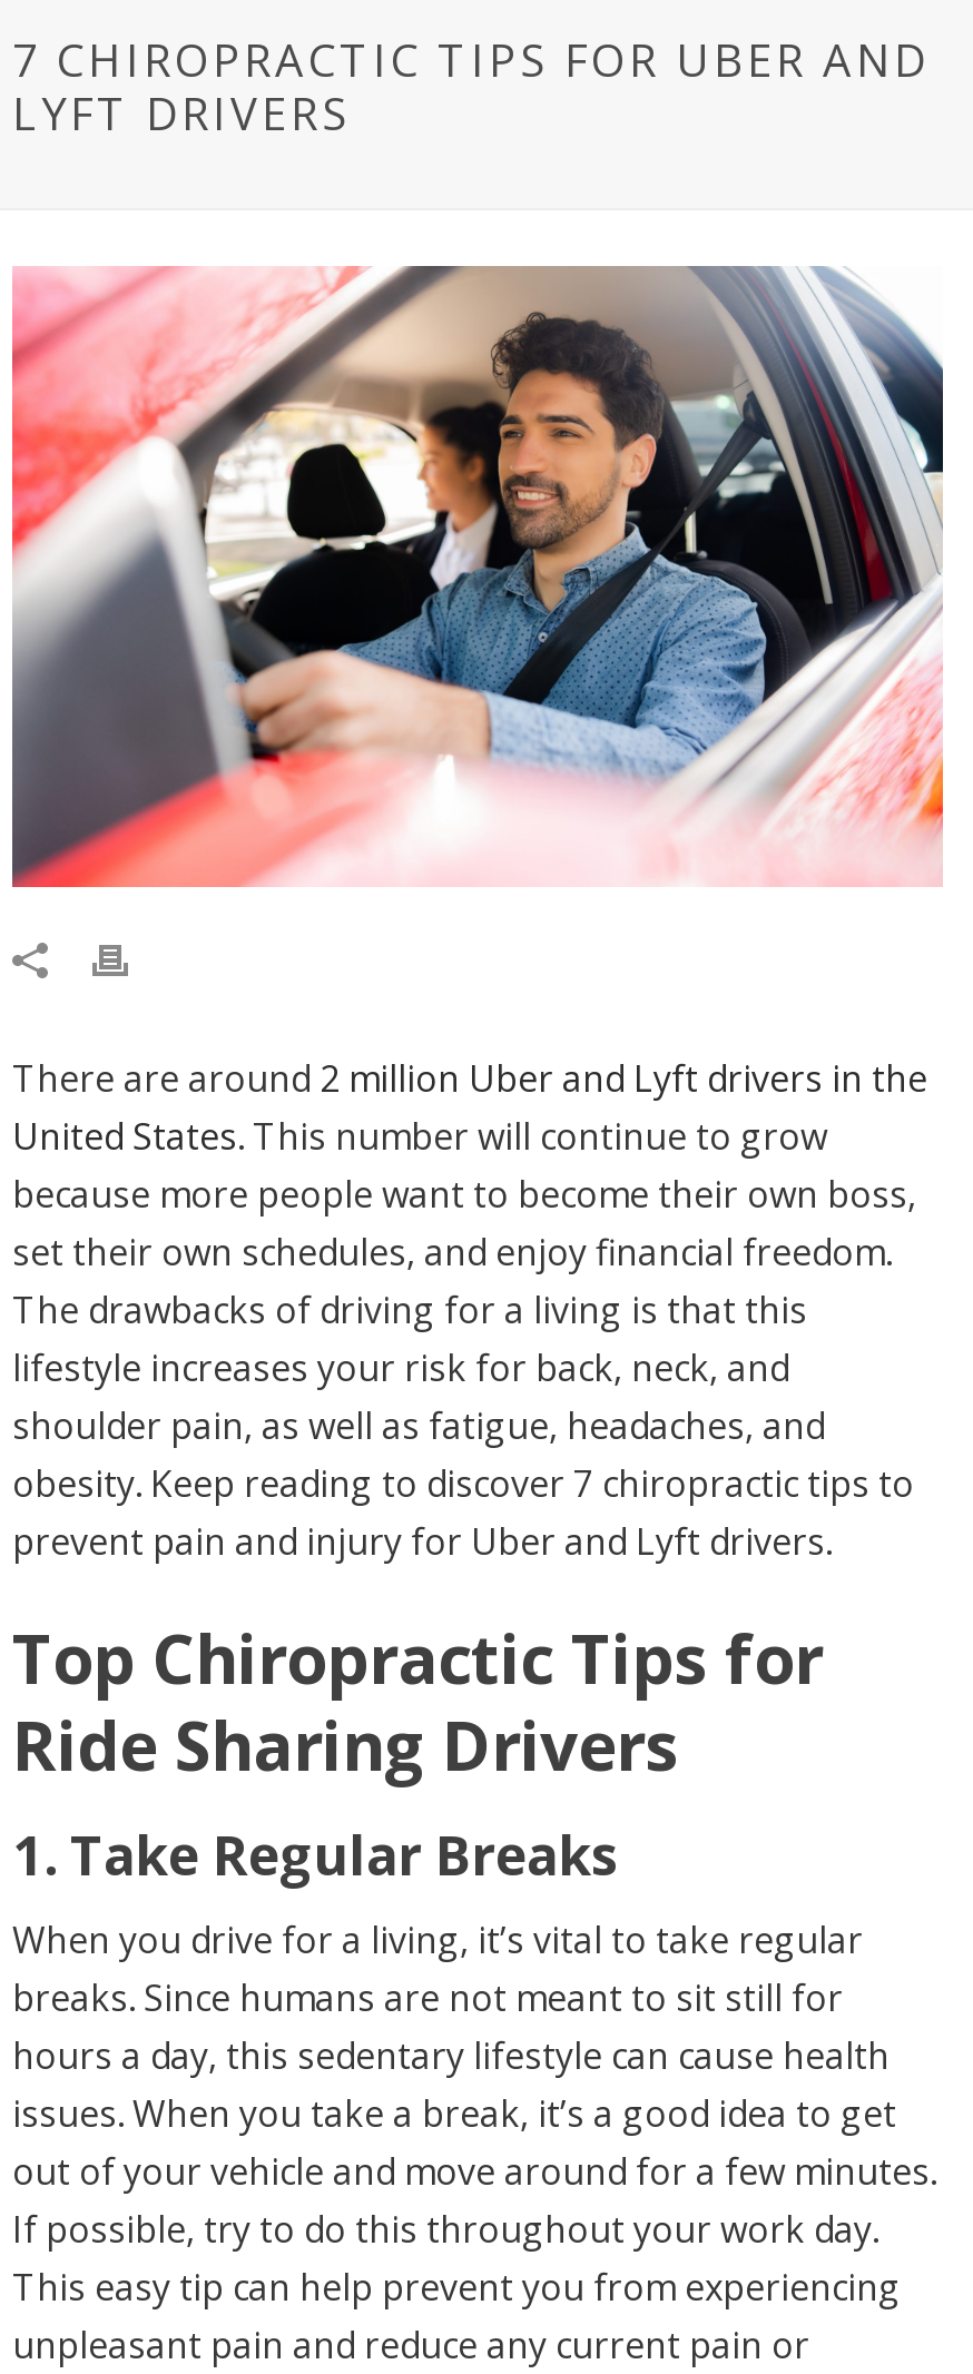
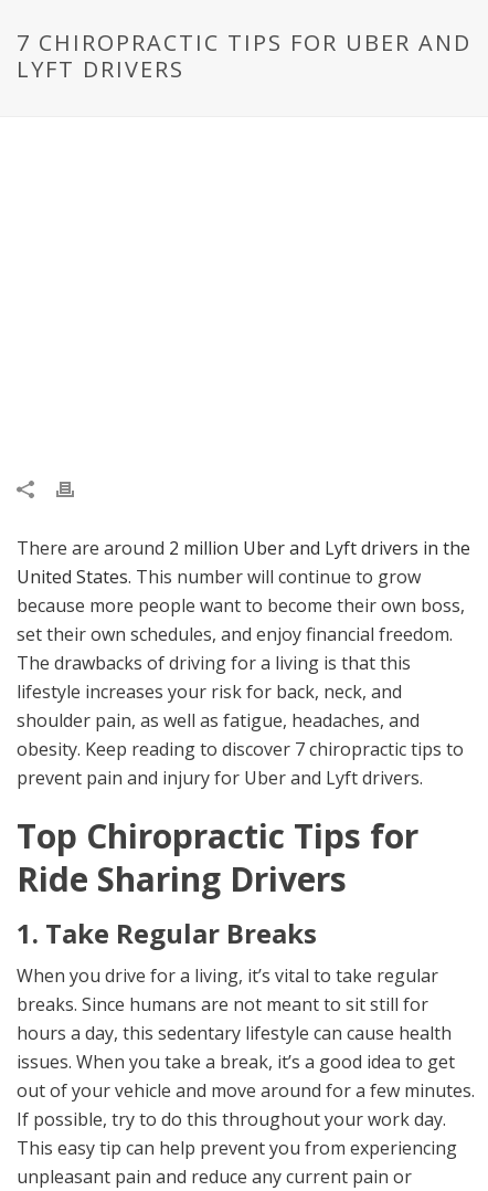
- [image]
